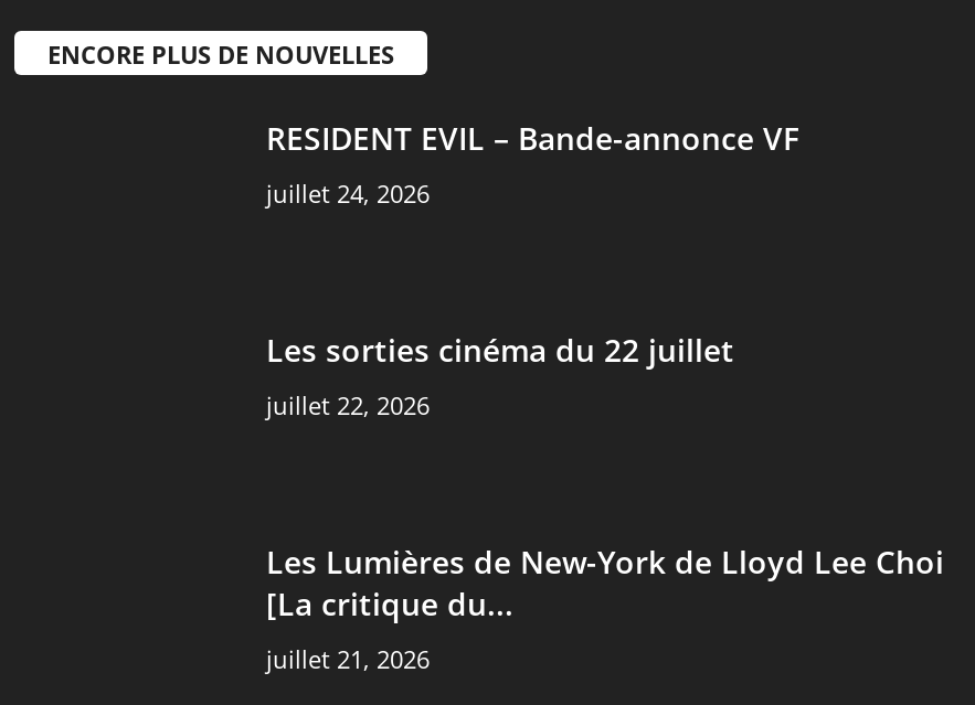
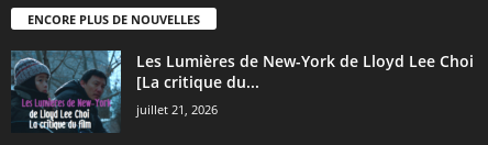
+ [image]

- RESIDENT EVIL – Bande-annonce VF
- juillet 24, 2026

- Les sorties cinéma du 22 juillet
- juillet 22, 2026
